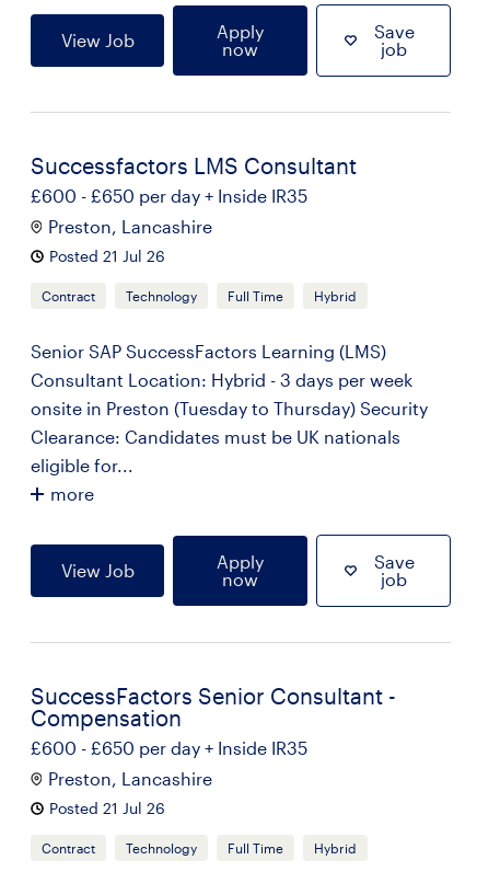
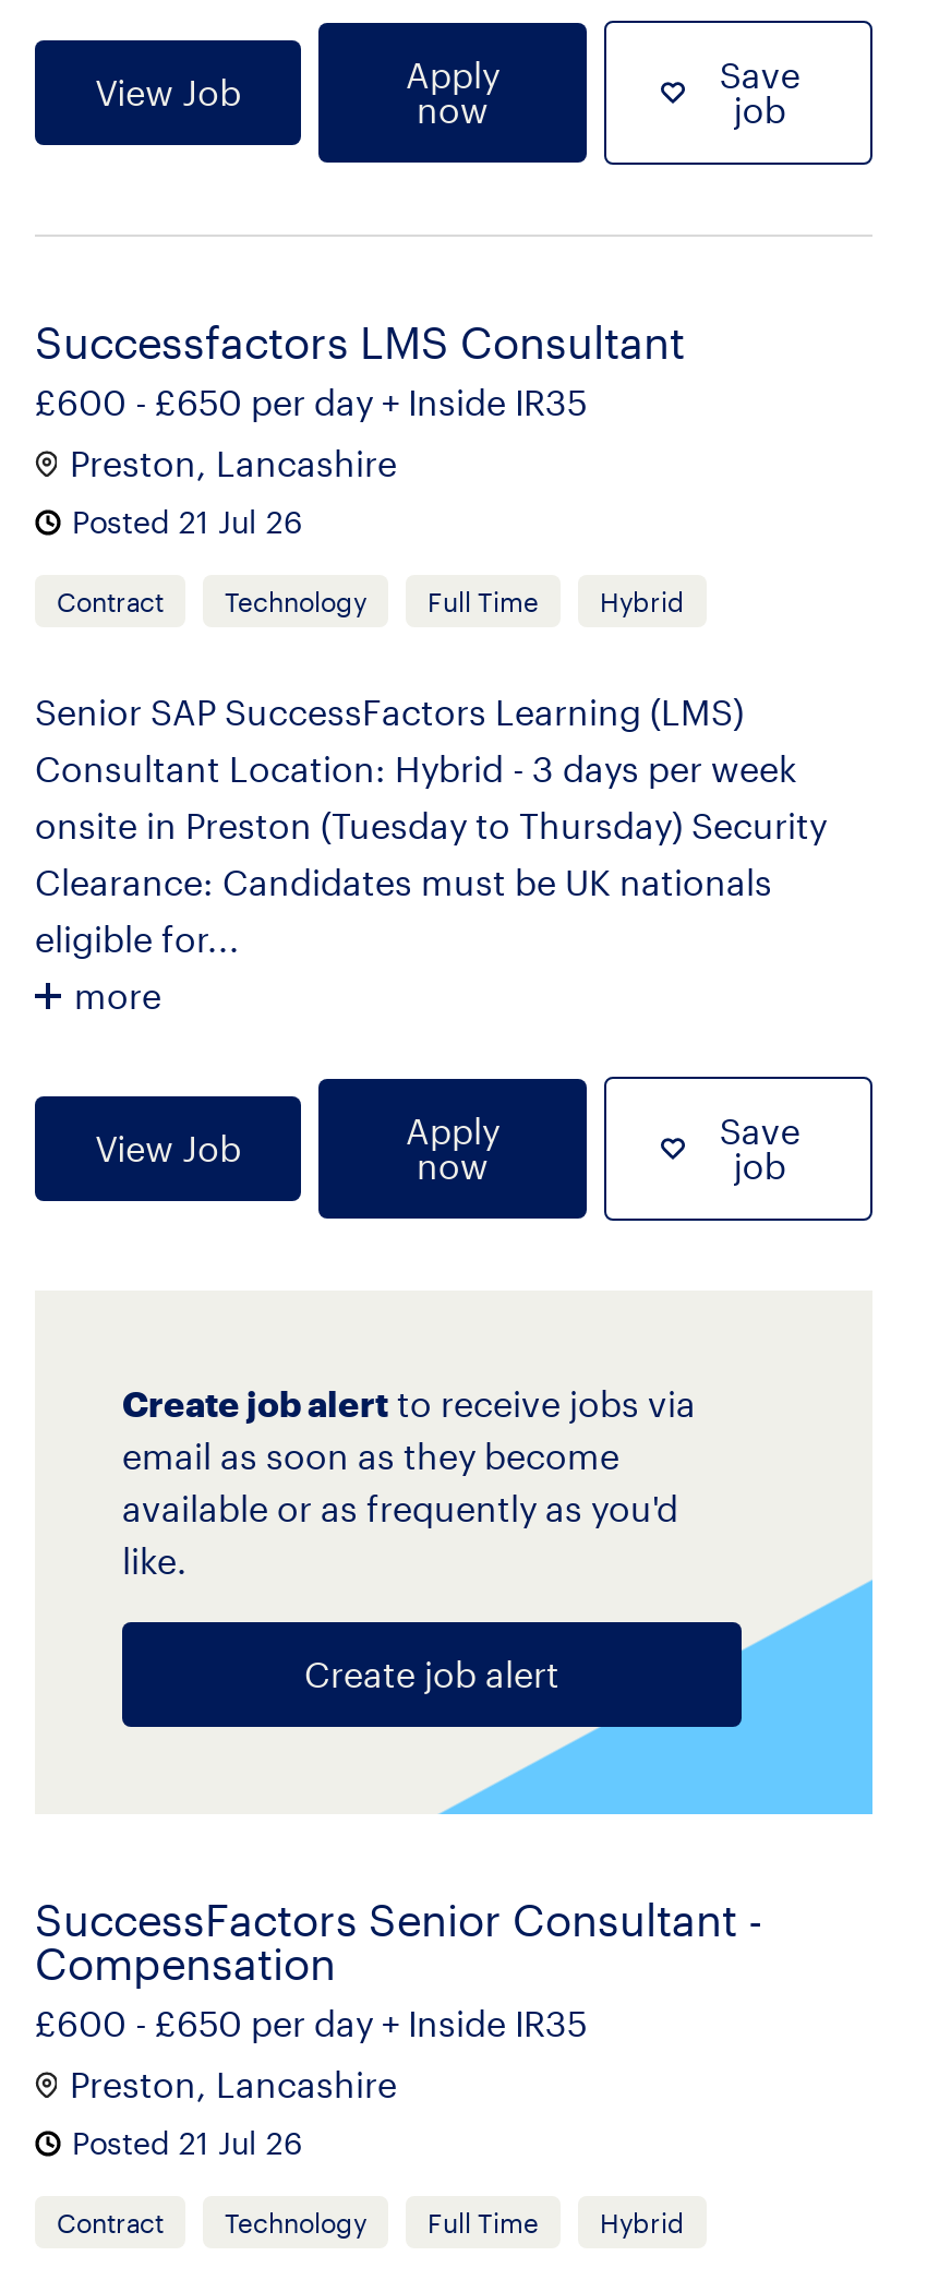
+ [image]
+ Create job alert to receive jobs via
+ email as soon as they become
+ available or as frequently as you'd
+ like.
+ Create job alert
